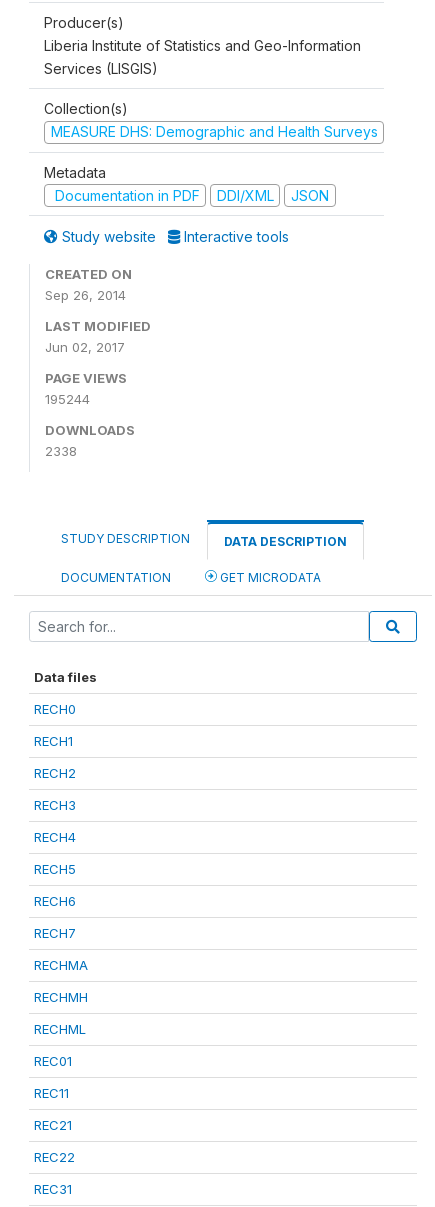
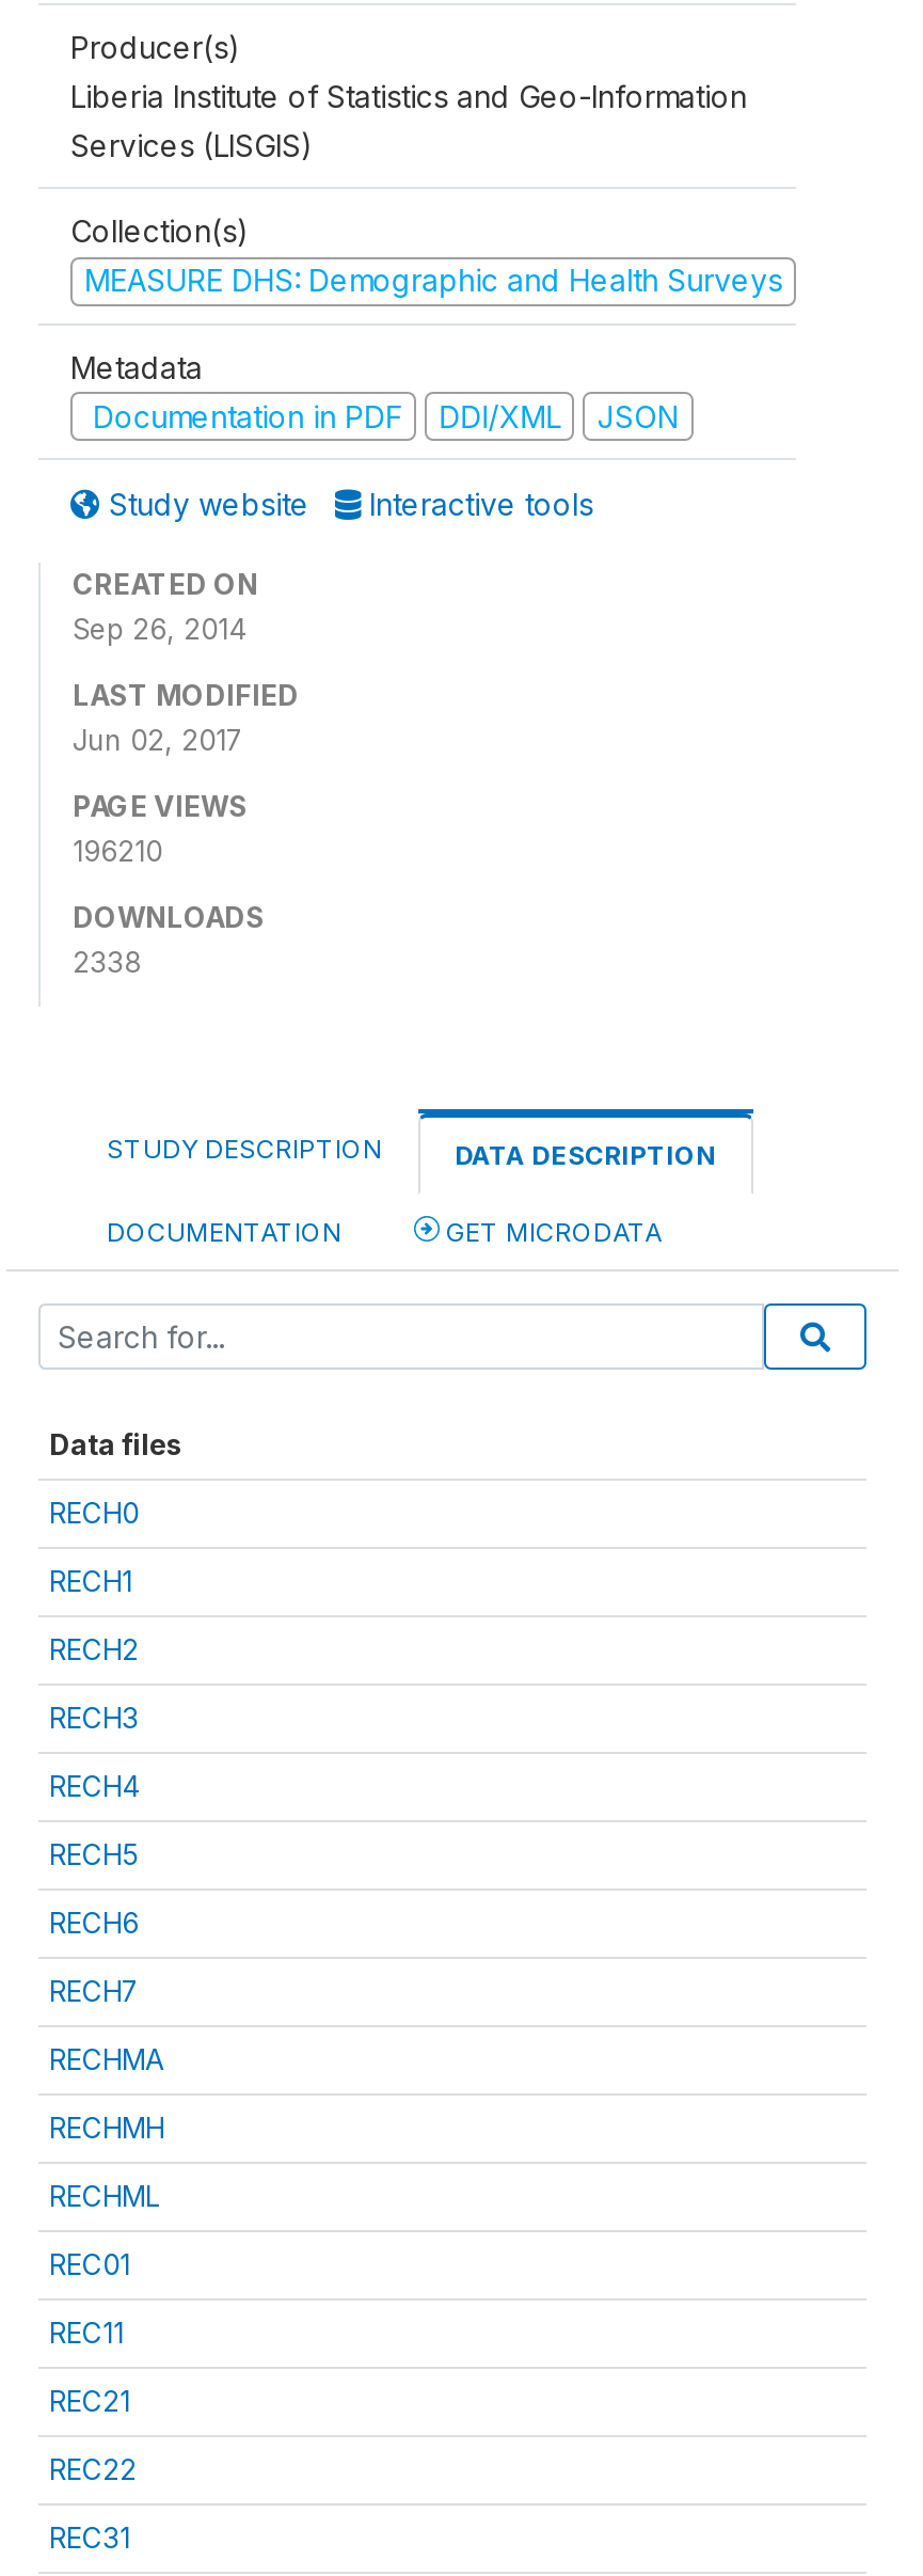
- 195244
+ 196210
